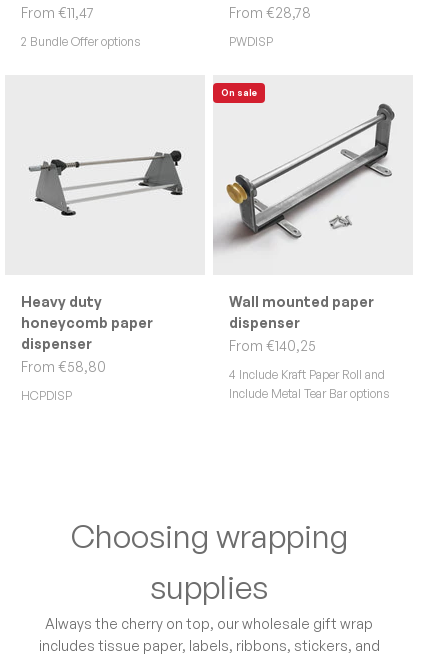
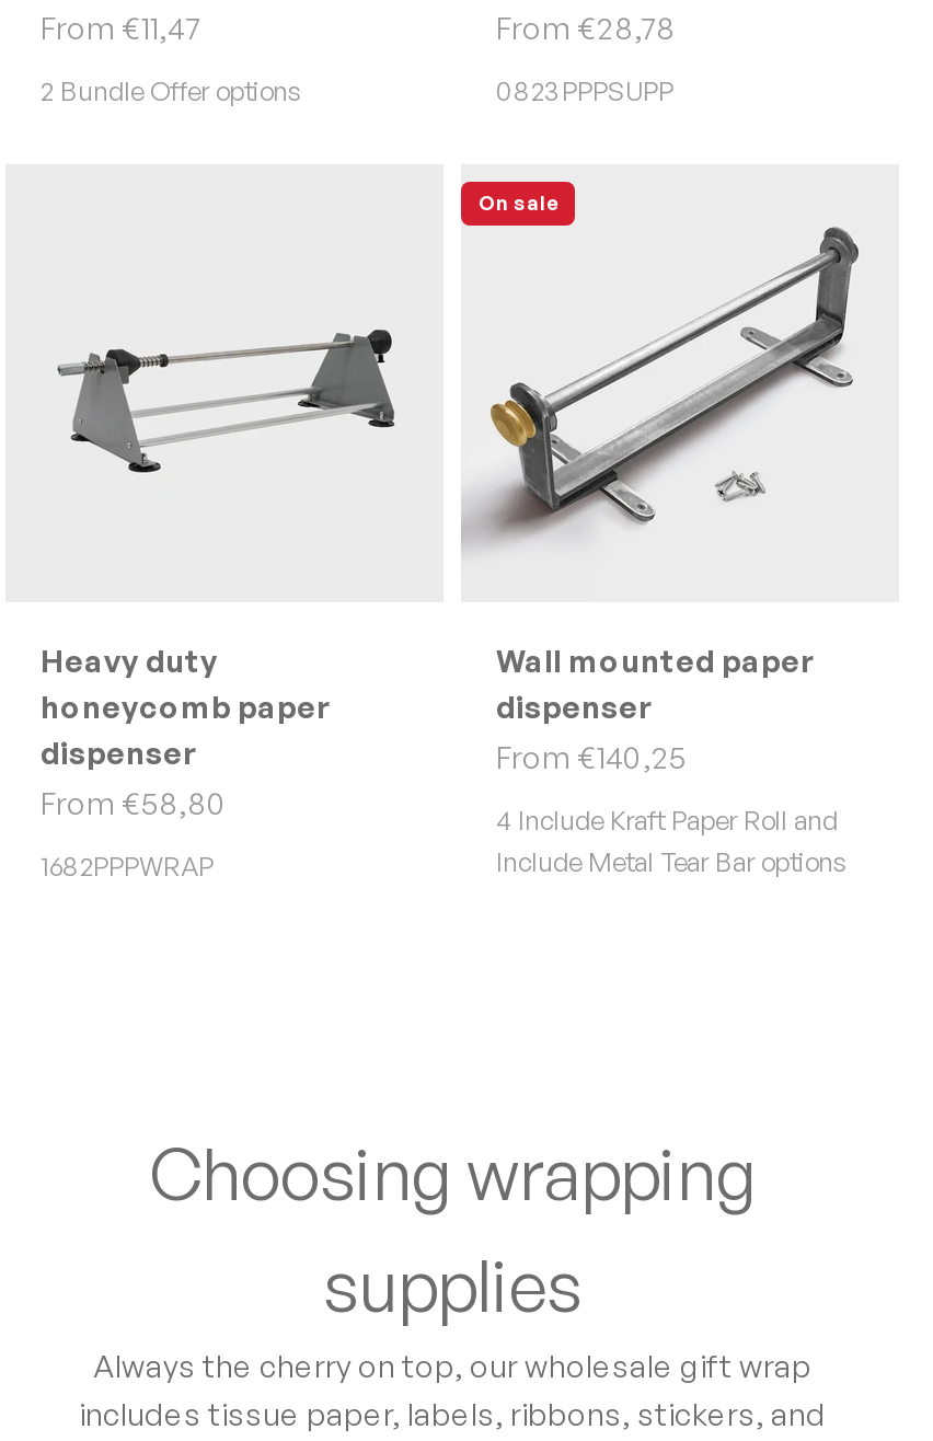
- PWDISP
+ 0823PPPSUPP

- HCPDISP
+ 1682PPPWRAP
